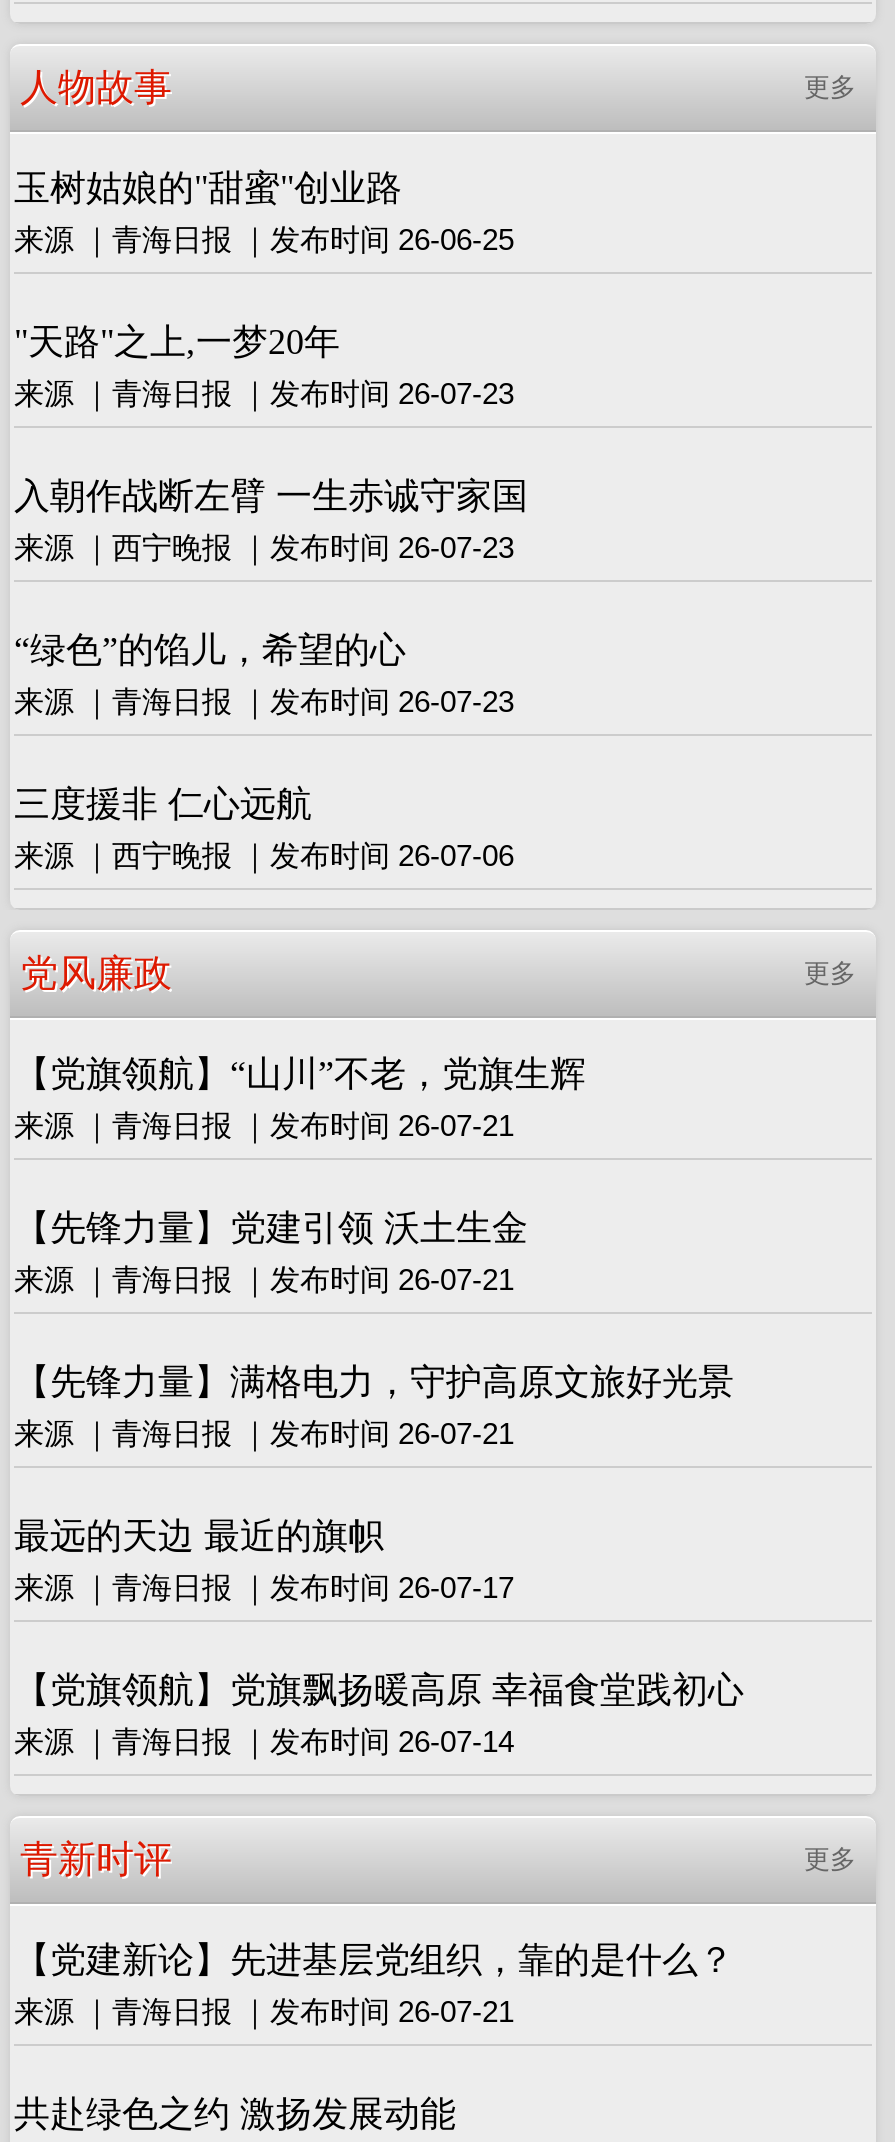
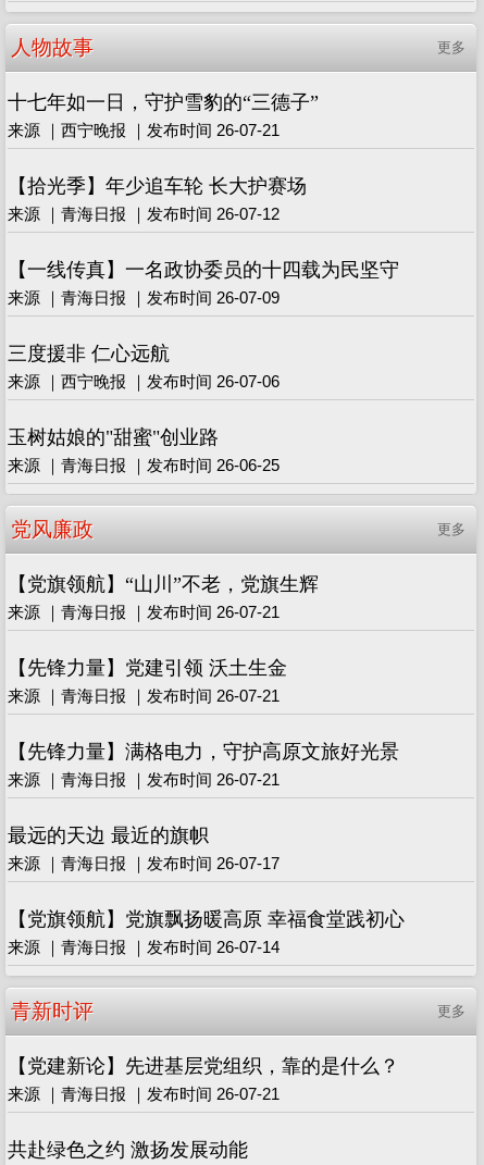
moved down: 玉树姑娘的"甜蜜"创业路 | 来源 ｜青海日报 ｜发布时间 26-06-25

- "天路"之上,一梦20年
- 来源 ｜青海日报 ｜发布时间 26-07-23
- 入朝作战断左臂 一生赤诚守家国
- 来源 ｜西宁晚报 ｜发布时间 26-07-23
- “绿色”的馅儿，希望的心
- 来源 ｜青海日报 ｜发布时间 26-07-23
+ 十七年如一日，守护雪豹的“三德子”
+ 来源 ｜西宁晚报 ｜发布时间 26-07-21
+ 【拾光季】年少追车轮 长大护赛场
+ 来源 ｜青海日报 ｜发布时间 26-07-12
+ 【一线传真】一名政协委员的十四载为民坚守
+ 来源 ｜青海日报 ｜发布时间 26-07-09

moved up: 三度援非 仁心远航 | 来源 ｜西宁晚报 ｜发布时间 26-07-06
